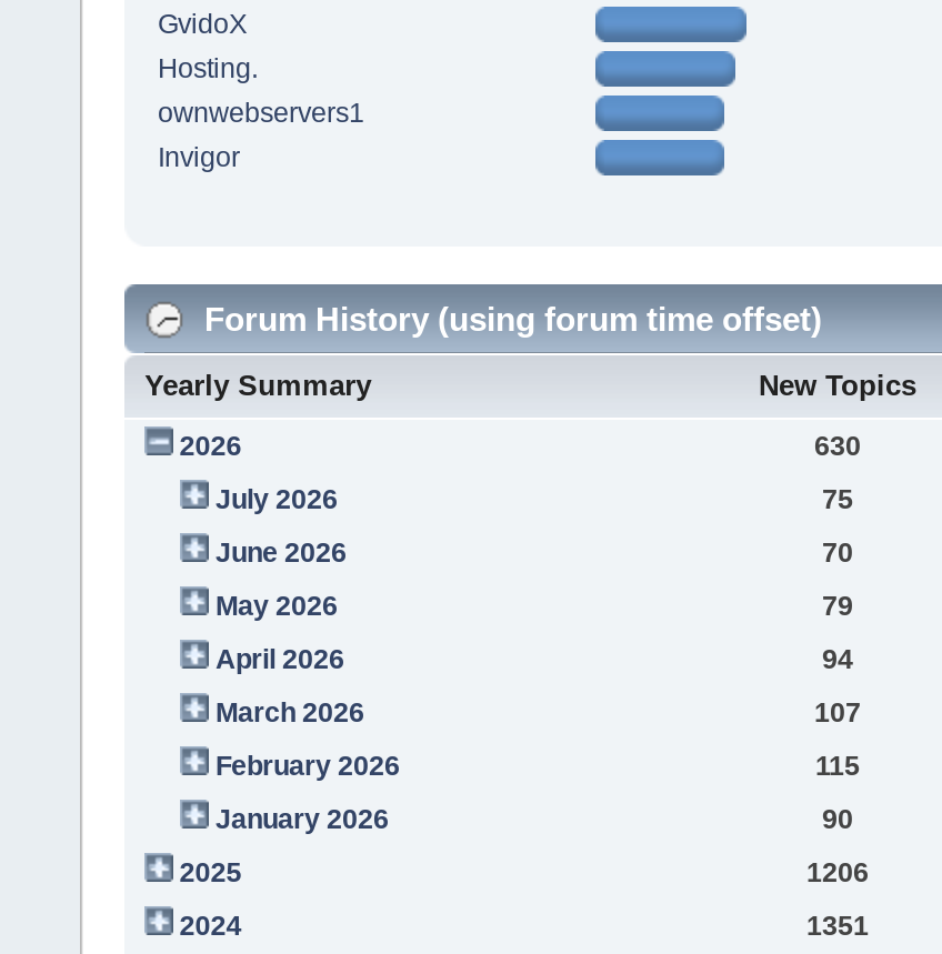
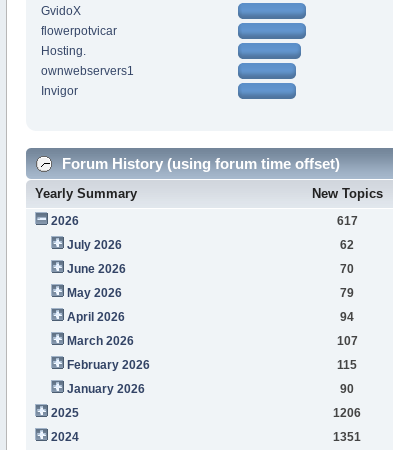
+ flowerpotvicar

- 630
+ 617

- 75
+ 62
